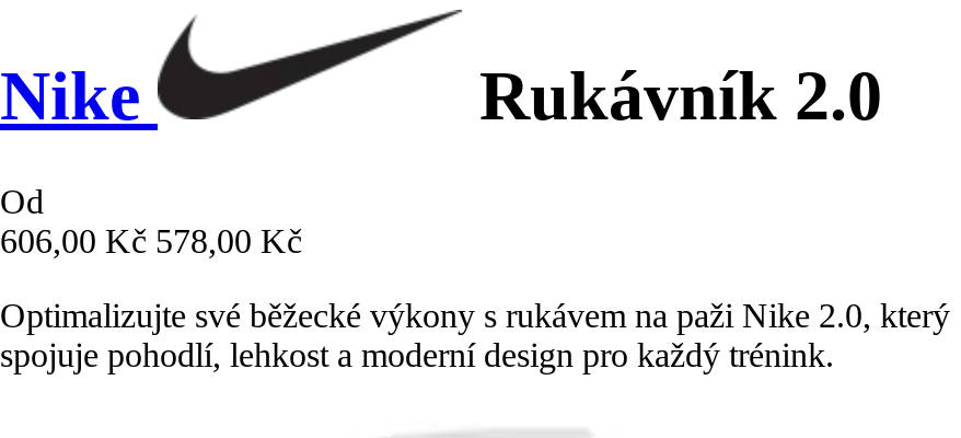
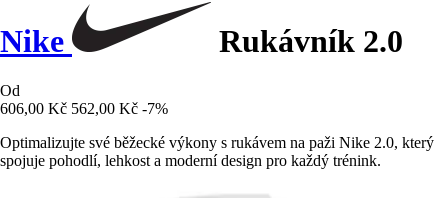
- 606,00 Kč 578,00 Kč
+ 606,00 Kč 562,00 Kč -7%
